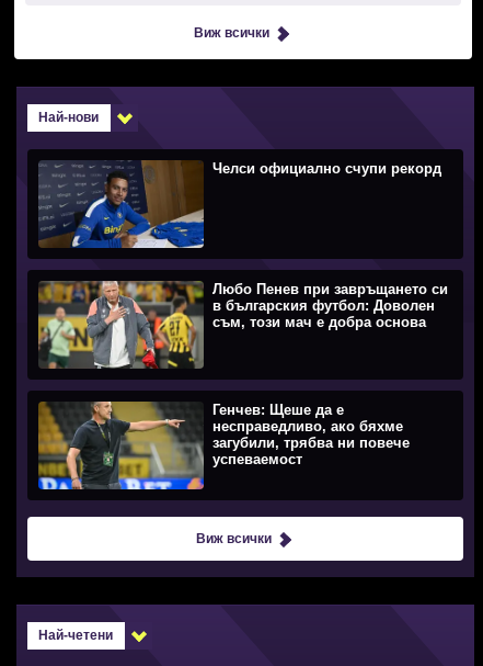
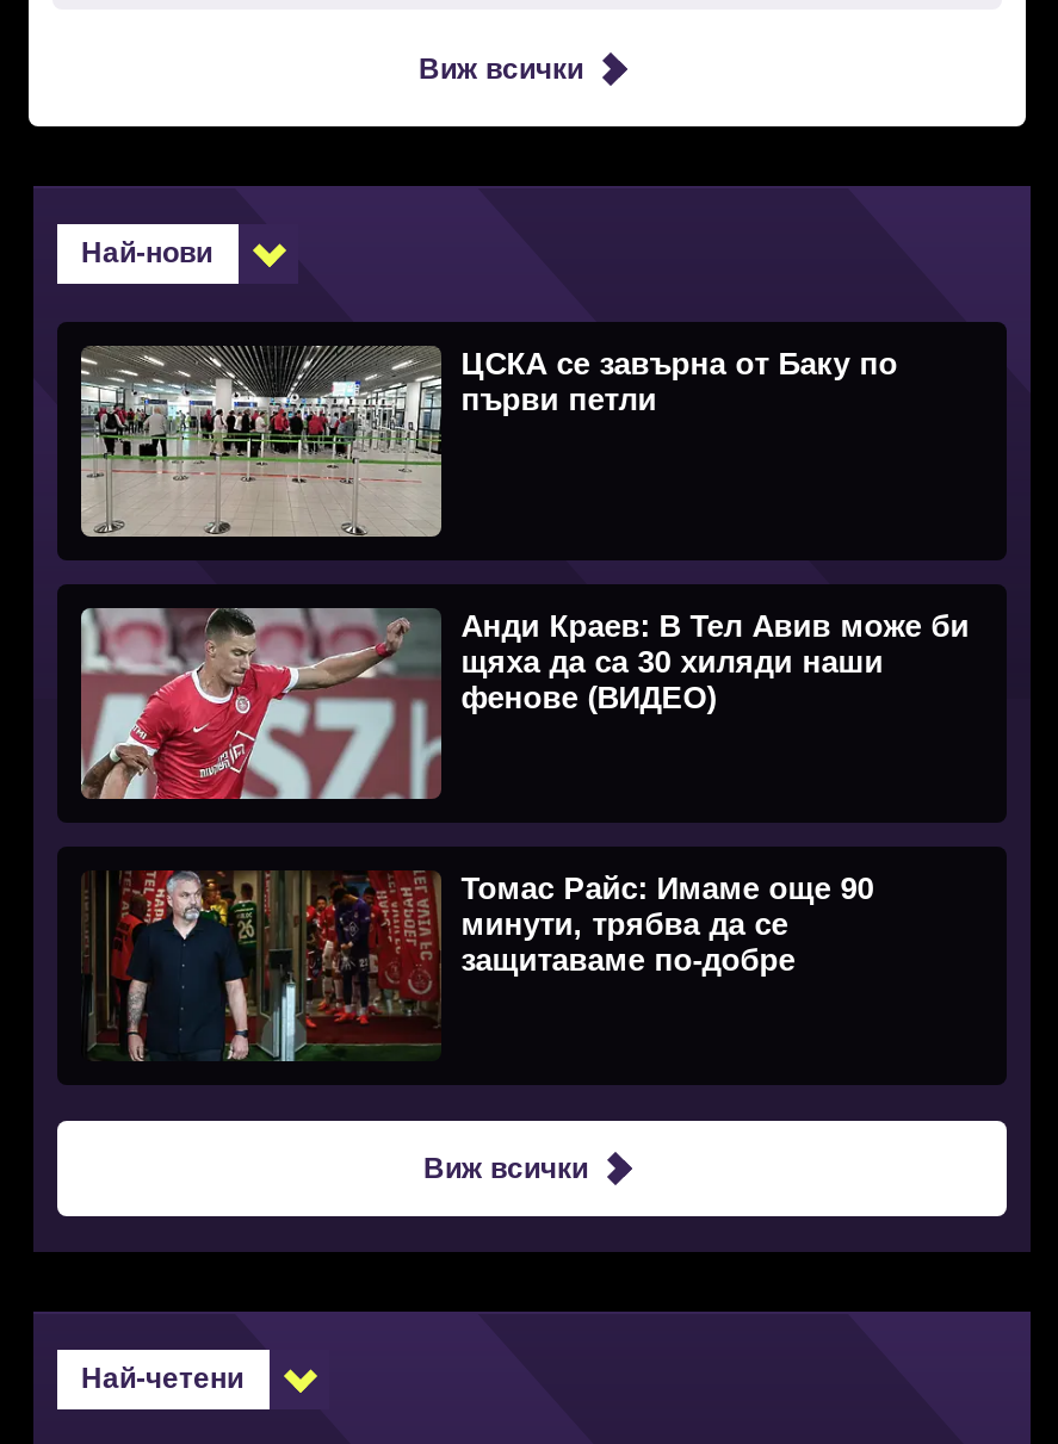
- [image]
- Челси официално счупи рекорд
+ [image]
+ ЦСКА се завърна от Баку по
+ първи петли

- [image]
- Любо Пенев при завръщането си
- в българския футбол: Доволен
- съм, този мач е добра основа
+ [image]
+ Анди Краев: В Тел Авив може би
+ щяха да са 30 хиляди наши
+ фенове (ВИДЕО)

- [image]
- Генчев: Щеше да е
- несправедливо, ако бяхме
- загубили, трябва ни повече
- успеваемост
+ [image]
+ Томас Райс: Имаме още 90
+ минути, трябва да се
+ защитаваме по-добре
